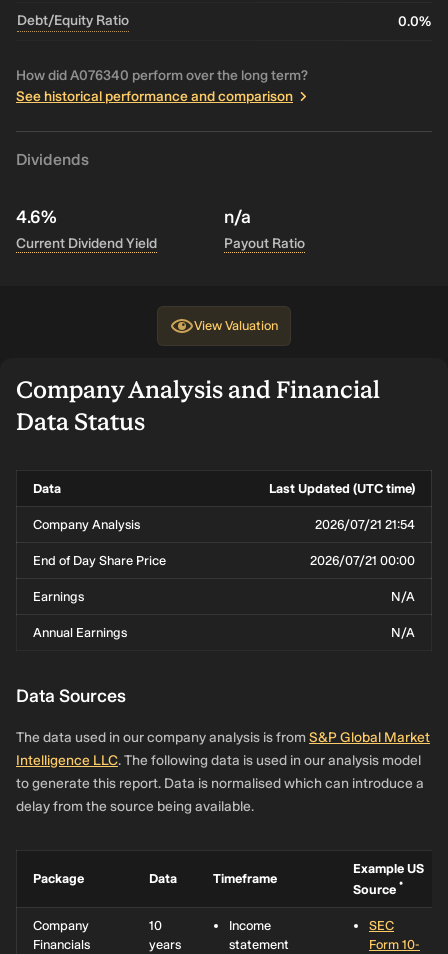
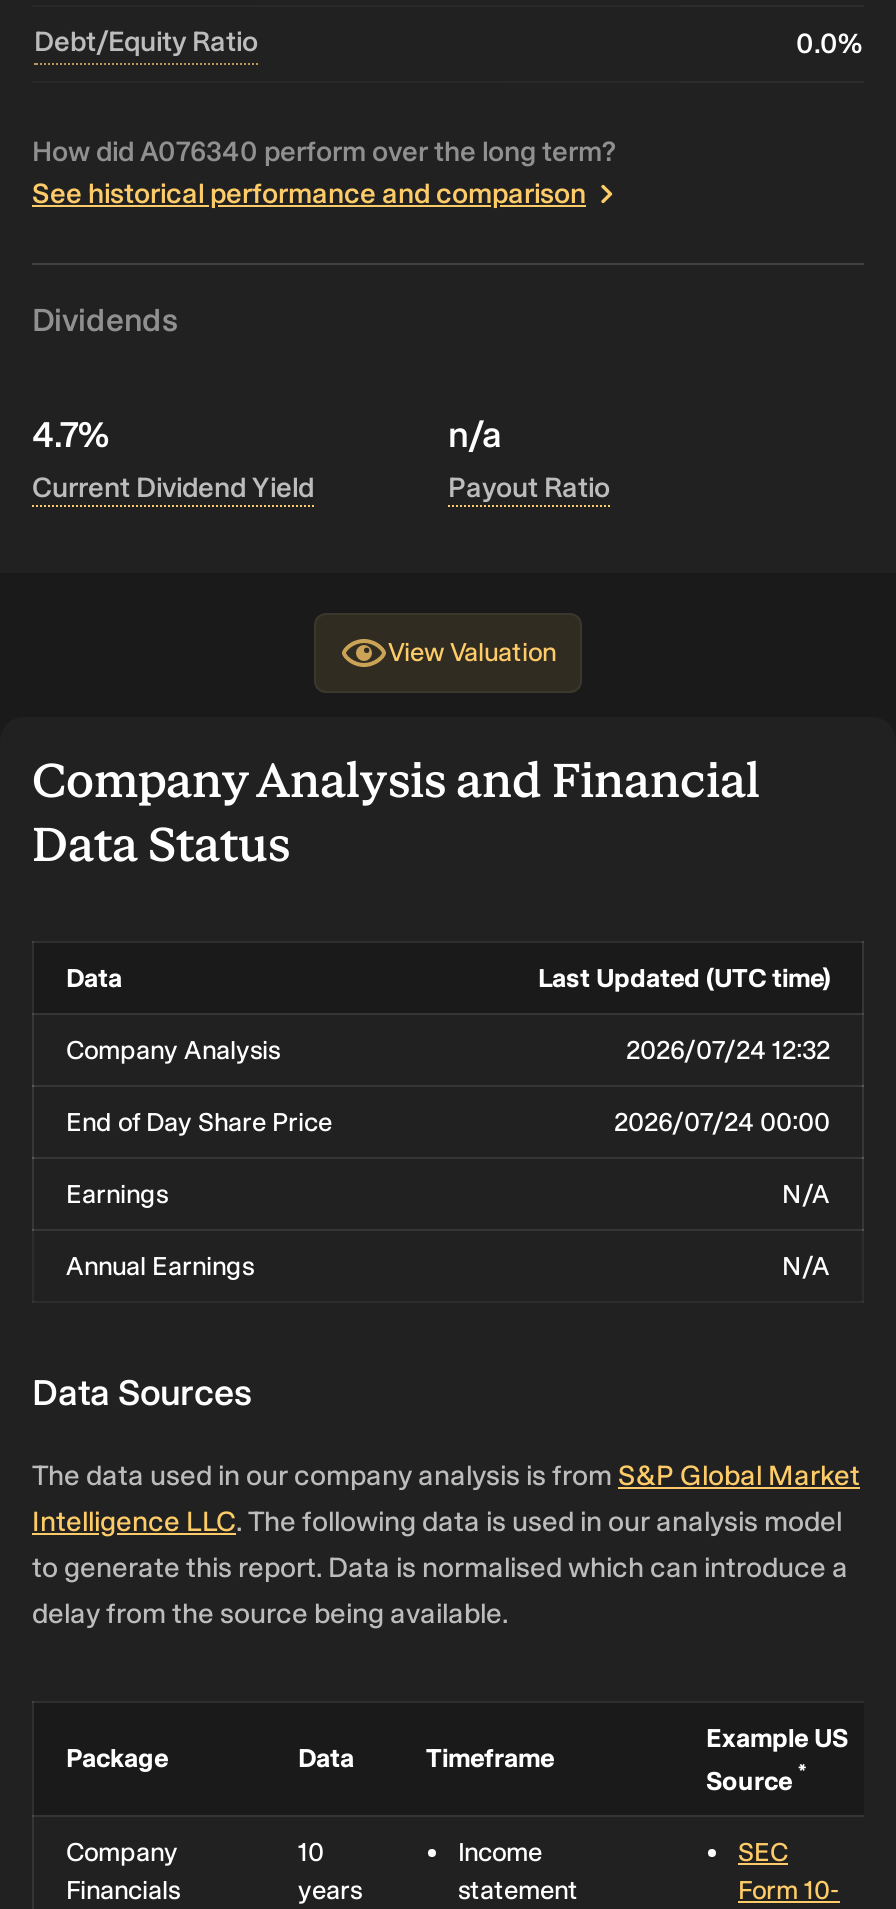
- 4.6%
+ 4.7%

- 2026/07/21 21:54
+ 2026/07/24 12:32

- 2026/07/21 00:00
+ 2026/07/24 00:00
